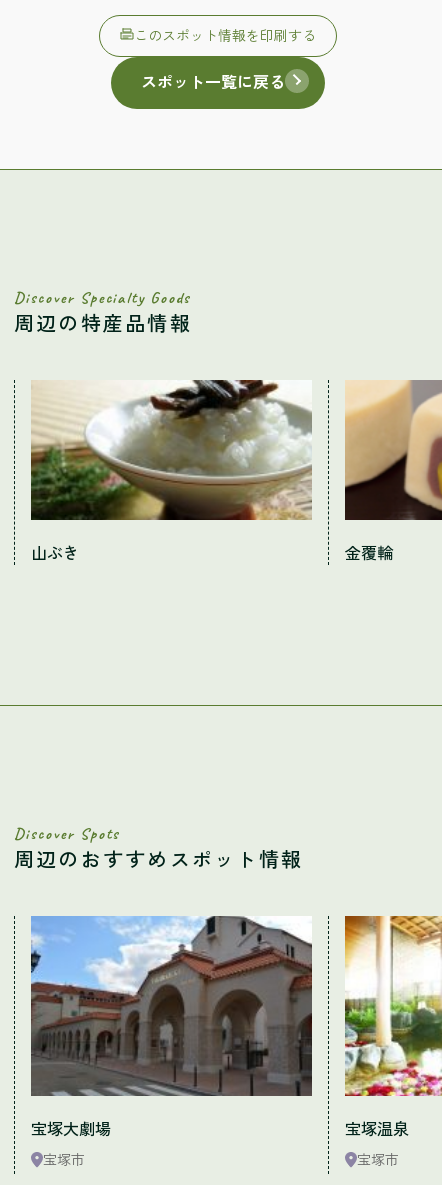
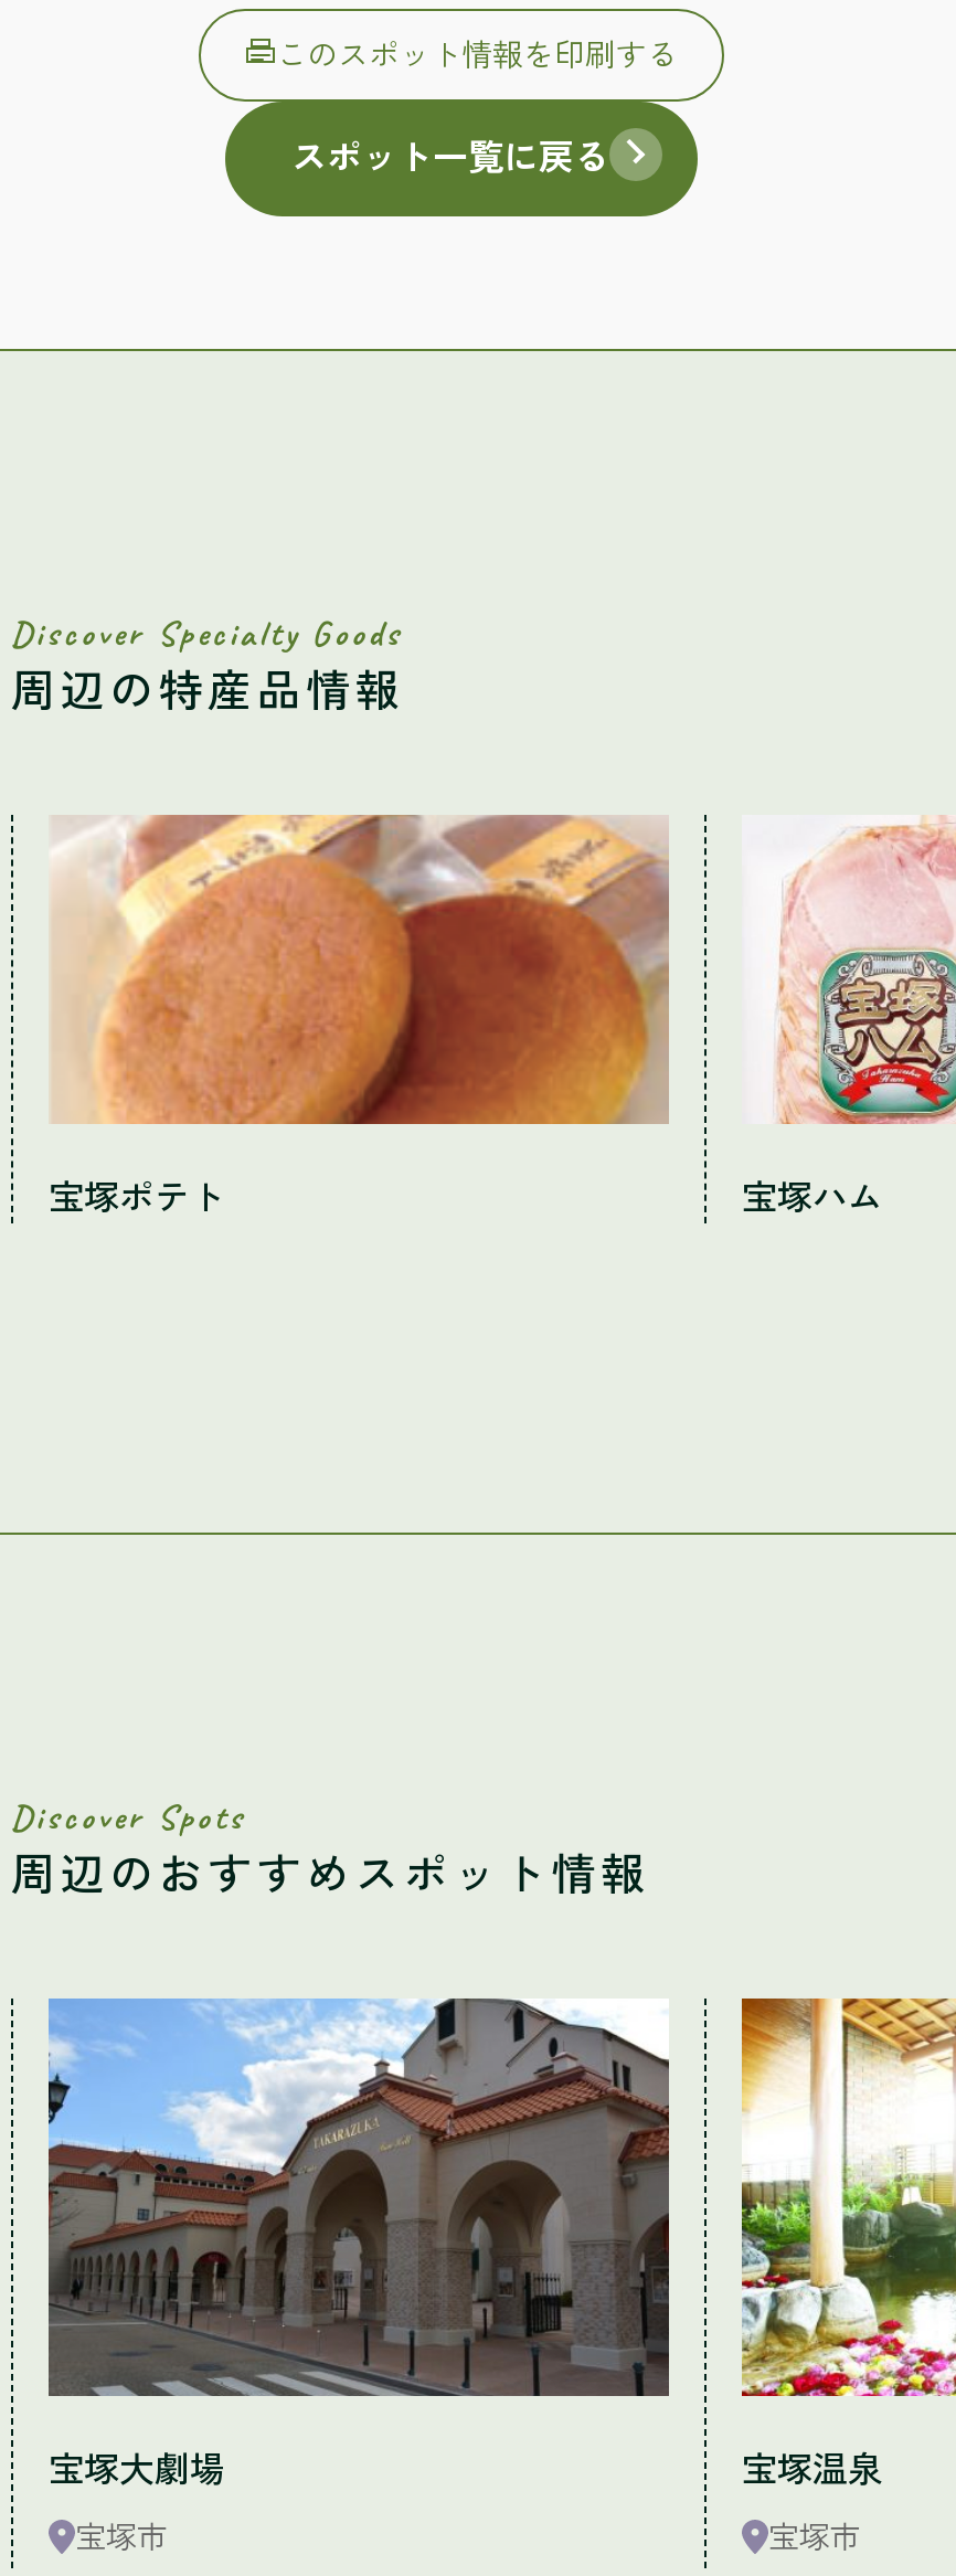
- [image]
- 山ぶき
- 金覆輪
+ [image]
+ 宝塚ポテト
+ 宝塚ハム

- [image]
+ [image]
